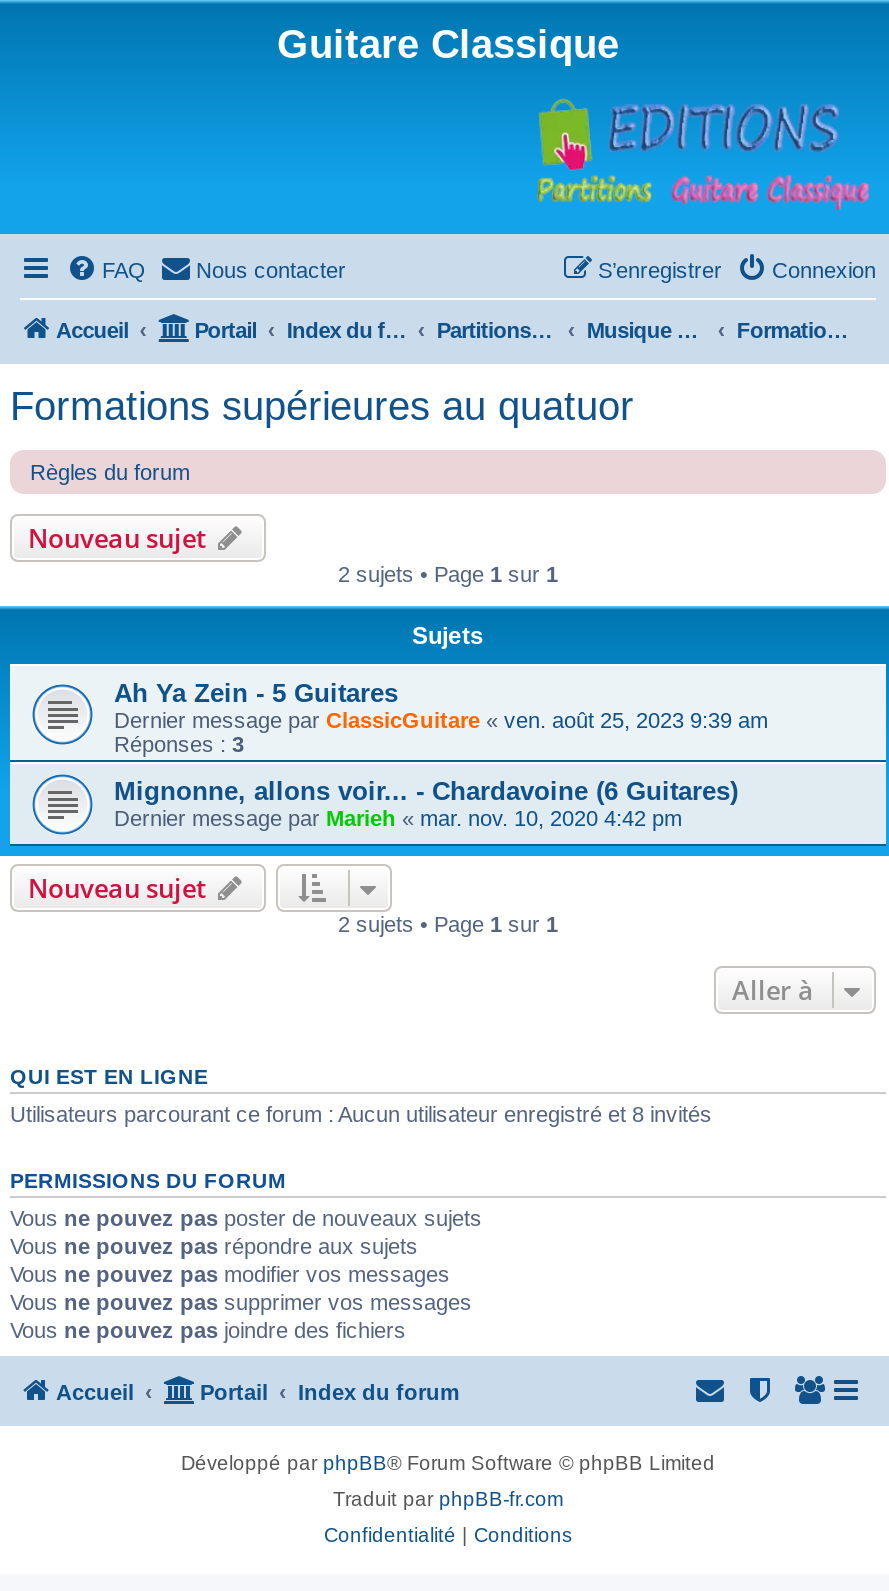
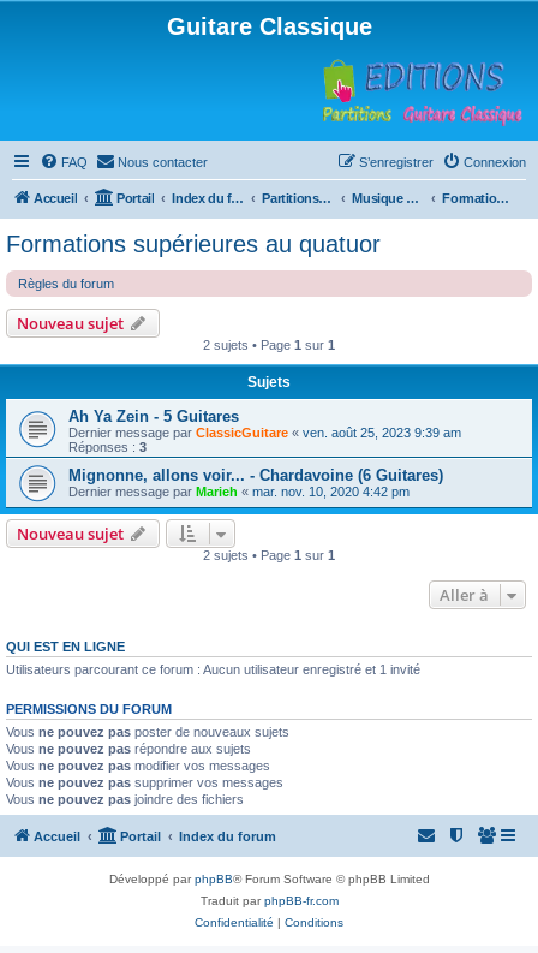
- Utilisateurs parcourant ce forum : Aucun utilisateur enregistré et 8 invités
+ Utilisateurs parcourant ce forum : Aucun utilisateur enregistré et 1 invité
